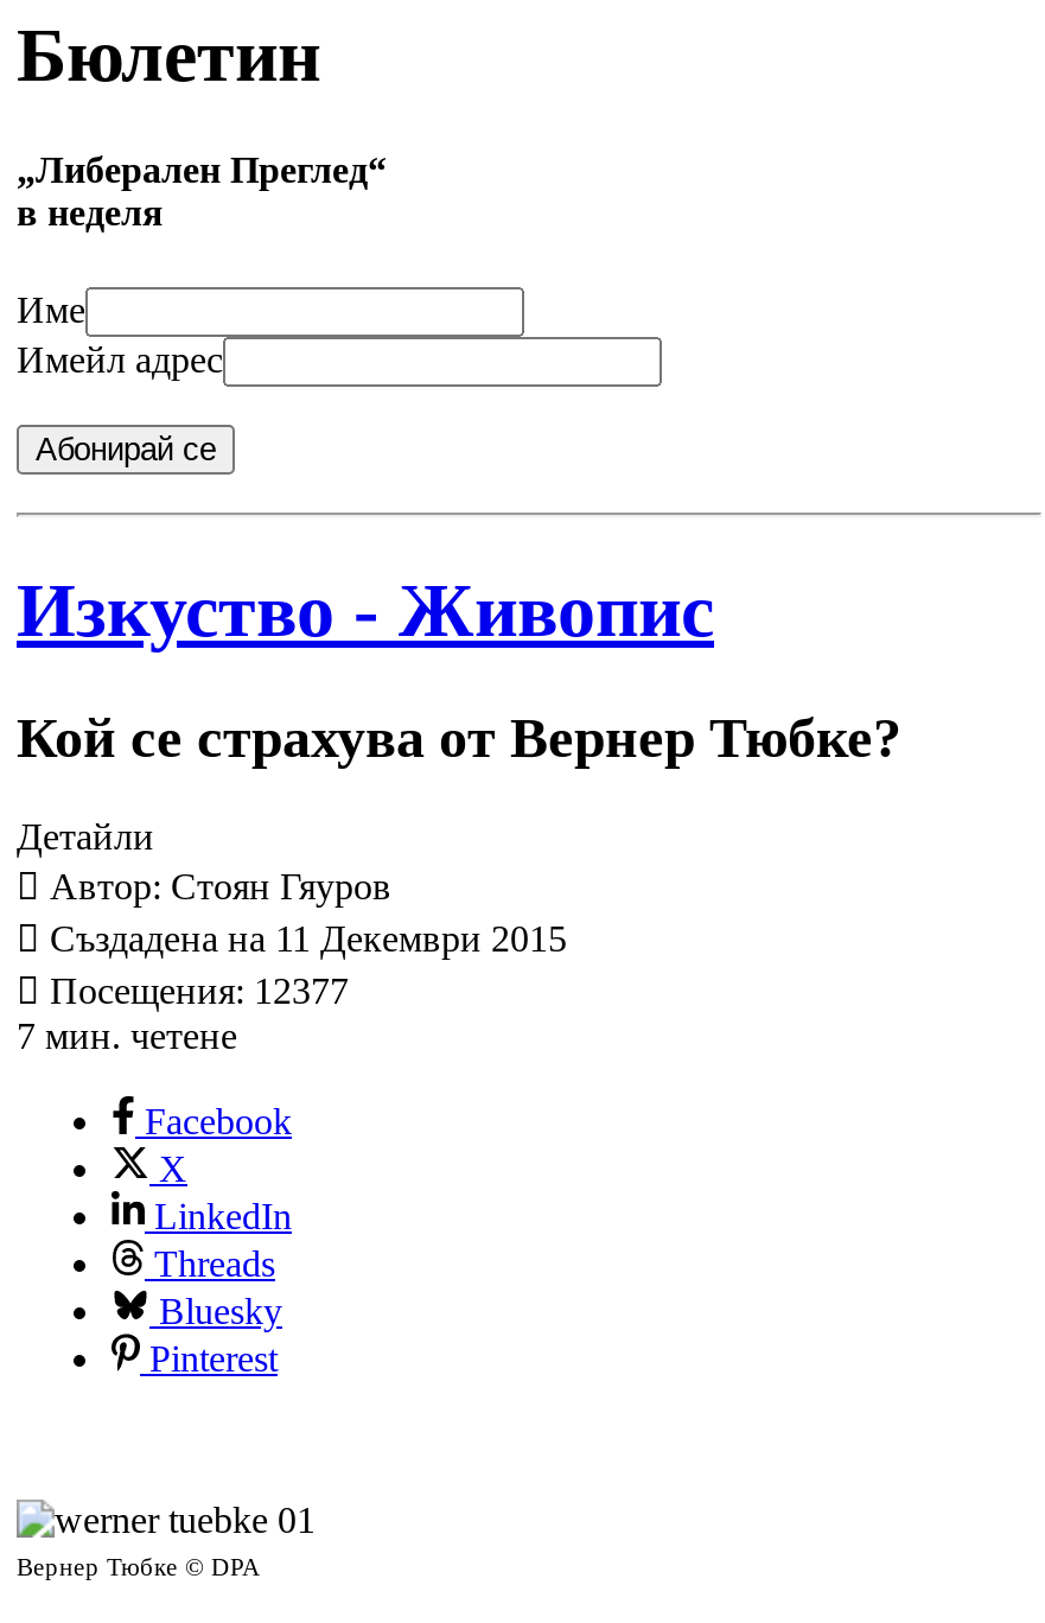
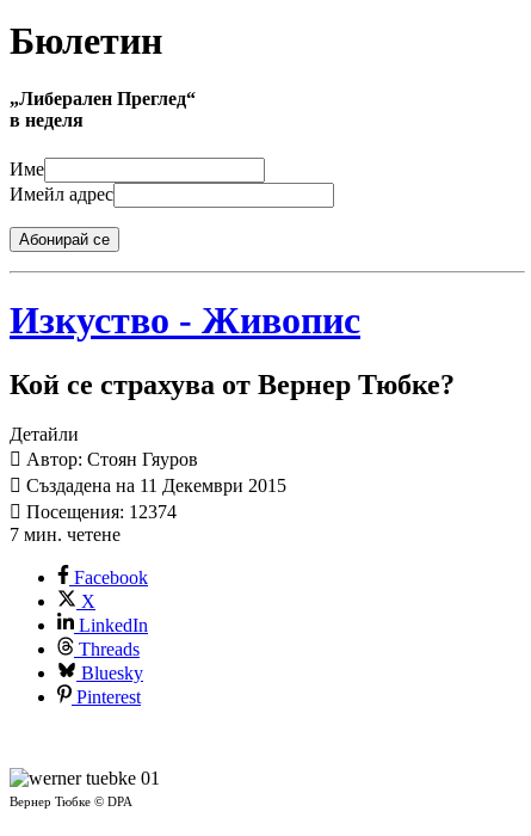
- Посещения: 12377
+ Посещения: 12374
